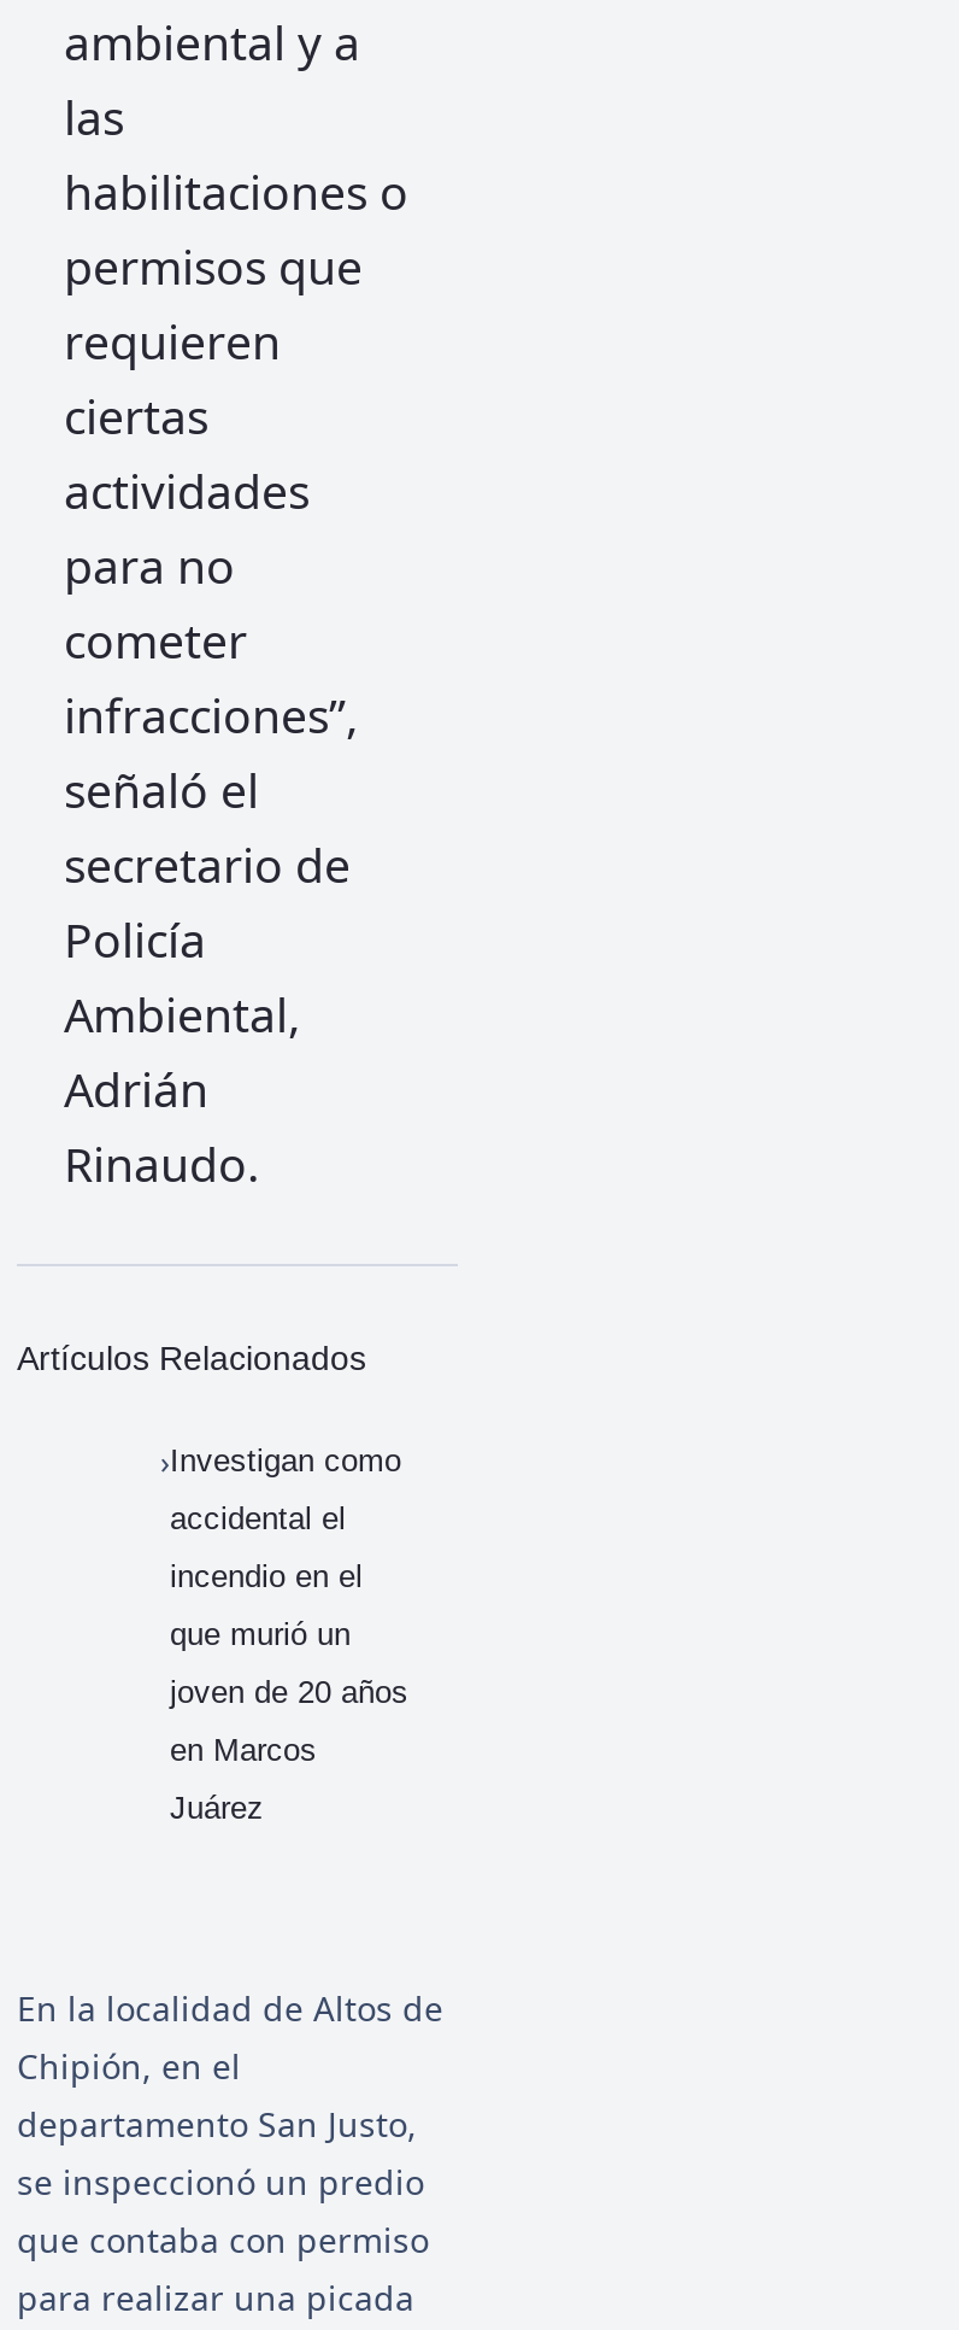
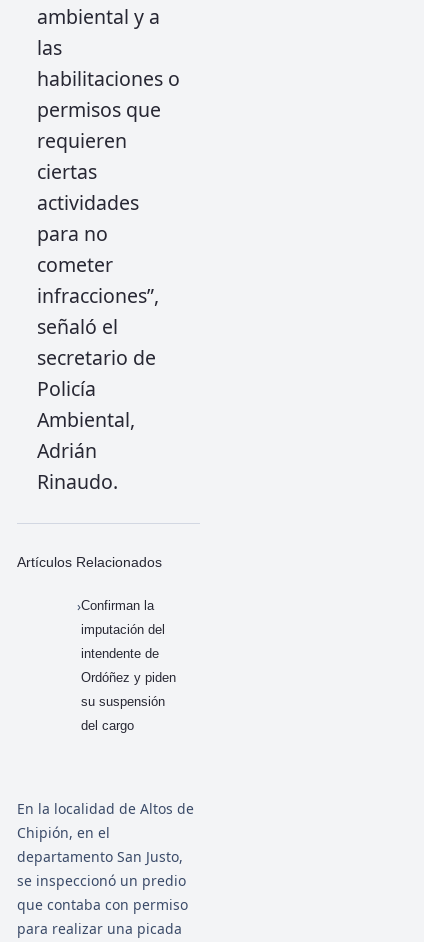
- Investigan como
- accidental el
- incendio en el
- que murió un
- joven de 20 años
- en Marcos
- Juárez
+ Confirman la
+ imputación del
+ intendente de
+ Ordóñez y piden
+ su suspensión
+ del cargo
